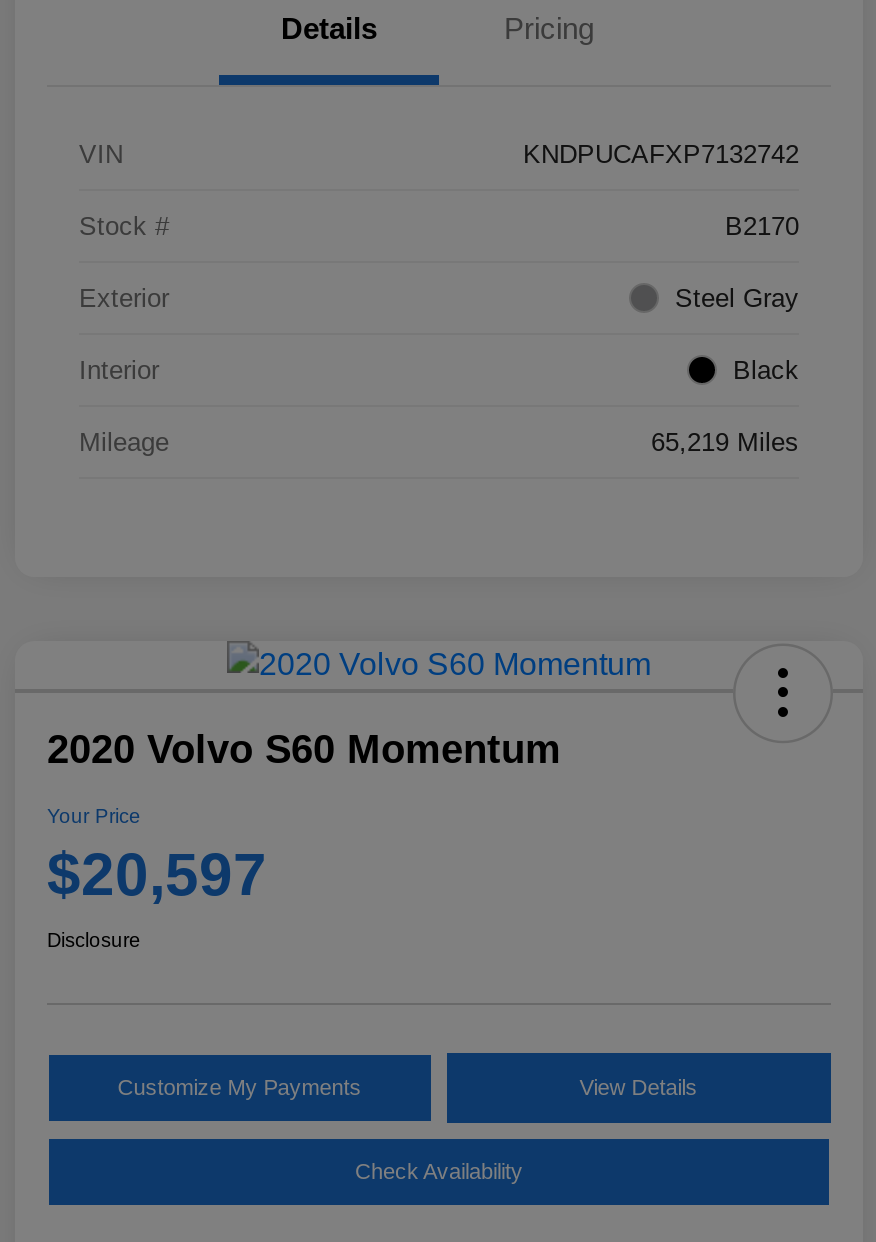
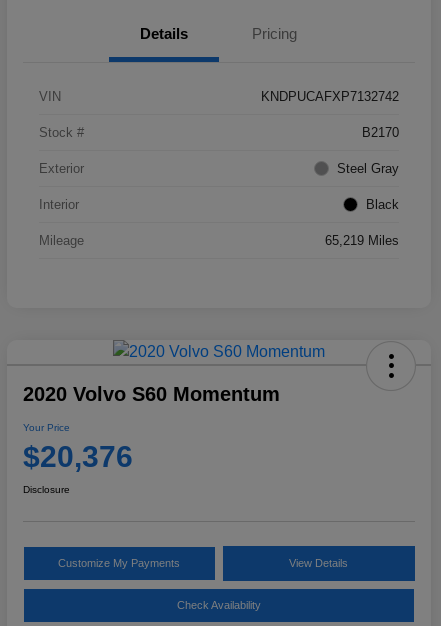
- $20,597
+ $20,376
